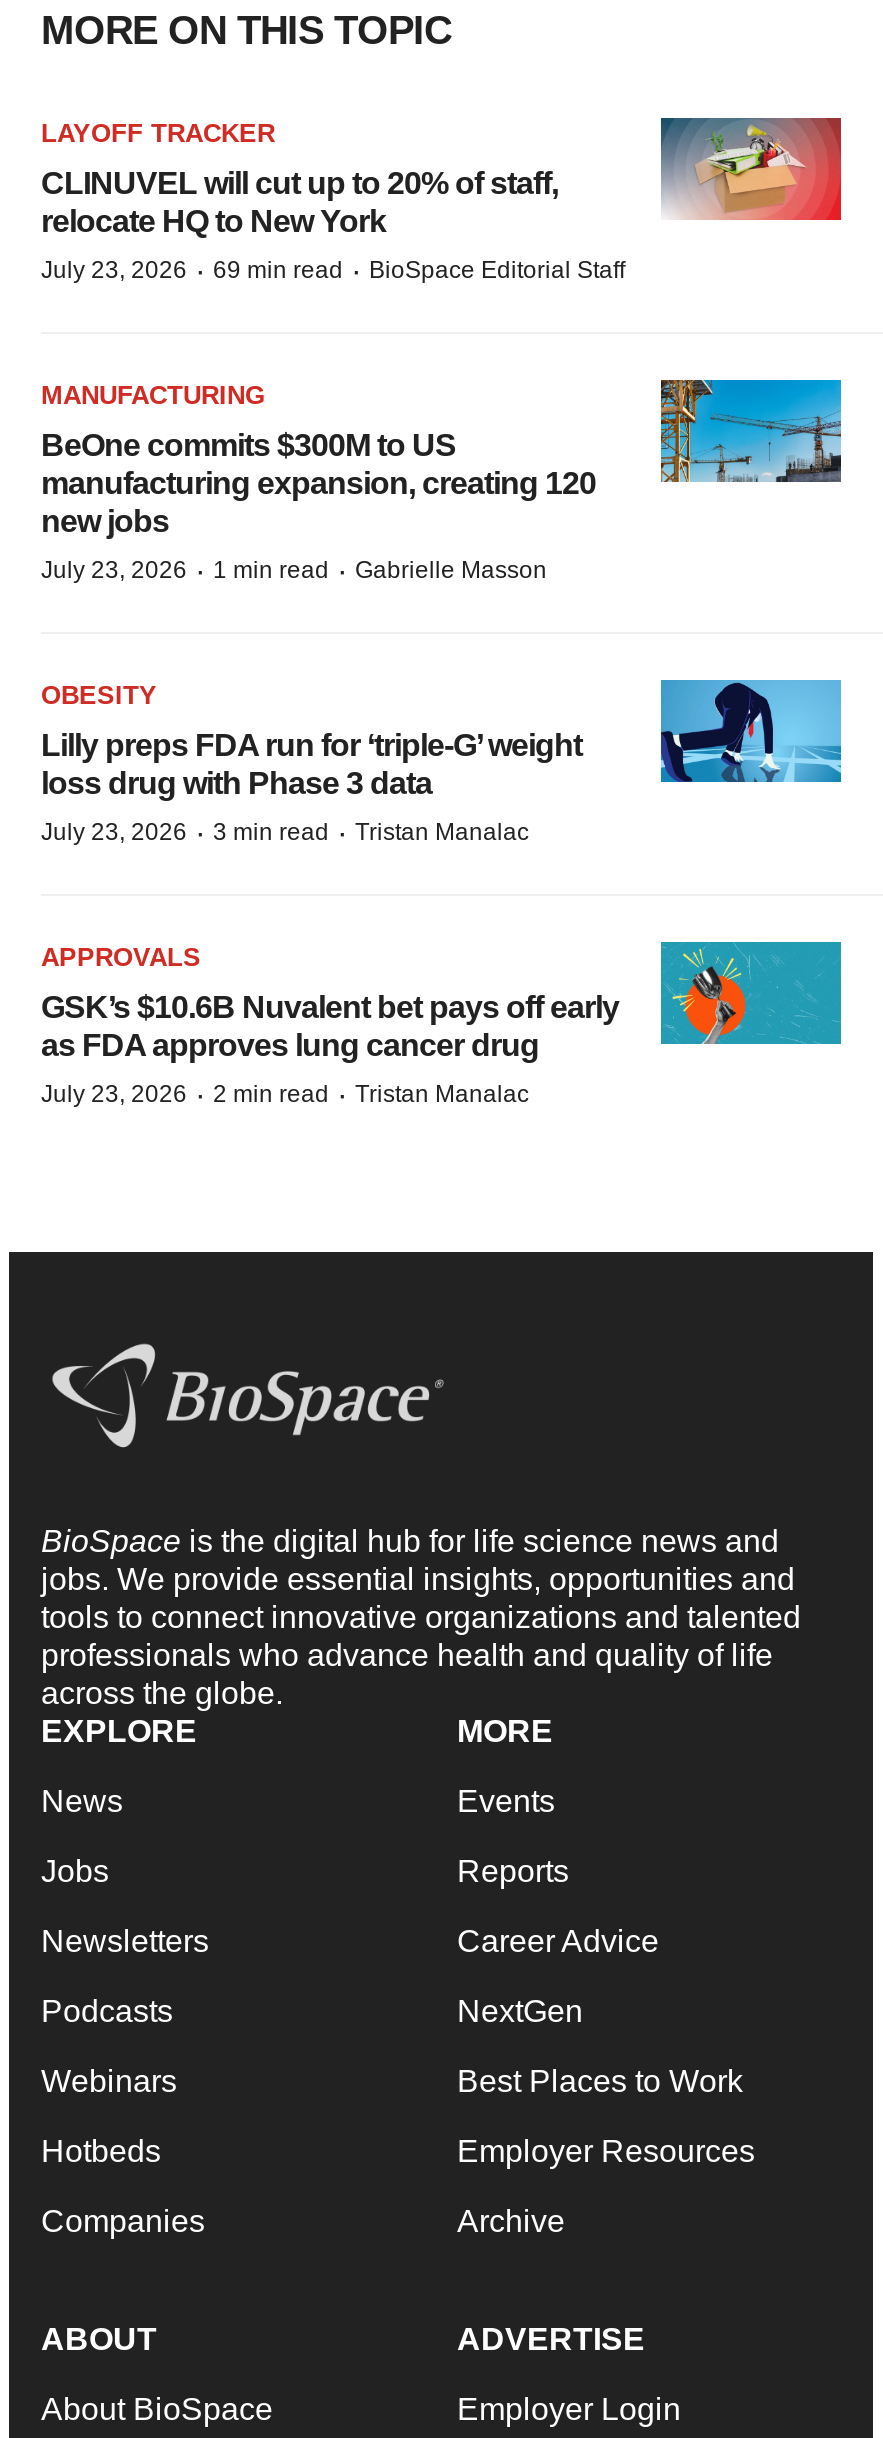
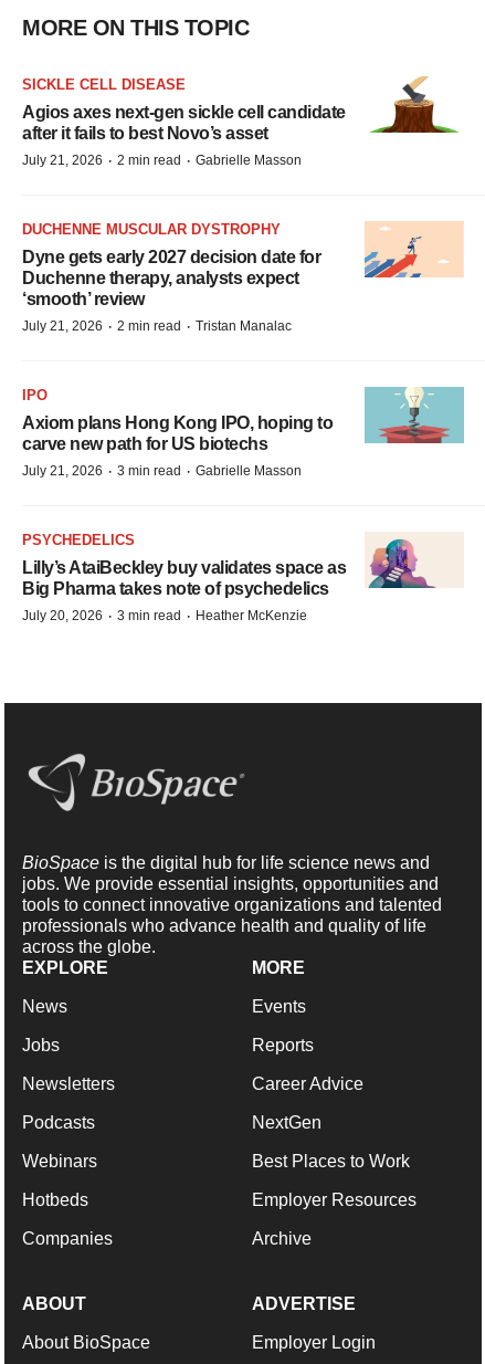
- LAYOFF TRACKER
+ SICKLE CELL DISEASE

- [image]
+ [image]

- CLINUVEL will cut up to 20% of staff,
- relocate HQ to New York
+ Agios axes next-gen sickle cell candidate
+ after it fails to best Novo’s asset

- July 23, 2026 · 69 min read · BioSpace Editorial Staff
+ July 21, 2026 · 2 min read · Gabrielle Masson

- MANUFACTURING
+ DUCHENNE MUSCULAR DYSTROPHY

- [image]
- BeOne commits $300M to US
- manufacturing expansion, creating 120
- new jobs
+ [image]
+ Dyne gets early 2027 decision date for
+ Duchenne therapy, analysts expect
+ ‘smooth’ review

- July 23, 2026 · 1 min read · Gabrielle Masson
+ July 21, 2026 · 2 min read · Tristan Manalac

- OBESITY
+ IPO

- [image]
- Lilly preps FDA run for ‘triple-G’ weight
- loss drug with Phase 3 data
+ [image]
+ Axiom plans Hong Kong IPO, hoping to
+ carve new path for US biotechs

- July 23, 2026 · 3 min read · Tristan Manalac
+ July 21, 2026 · 3 min read · Gabrielle Masson

- APPROVALS
+ PSYCHEDELICS

- [image]
- GSK’s $10.6B Nuvalent bet pays off early
- as FDA approves lung cancer drug
+ [image]
+ Lilly’s AtaiBeckley buy validates space as
+ Big Pharma takes note of psychedelics

- July 23, 2026 · 2 min read · Tristan Manalac
+ July 20, 2026 · 3 min read · Heather McKenzie
